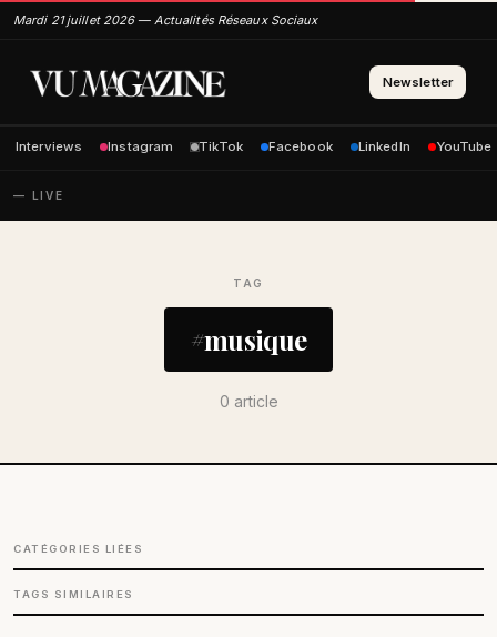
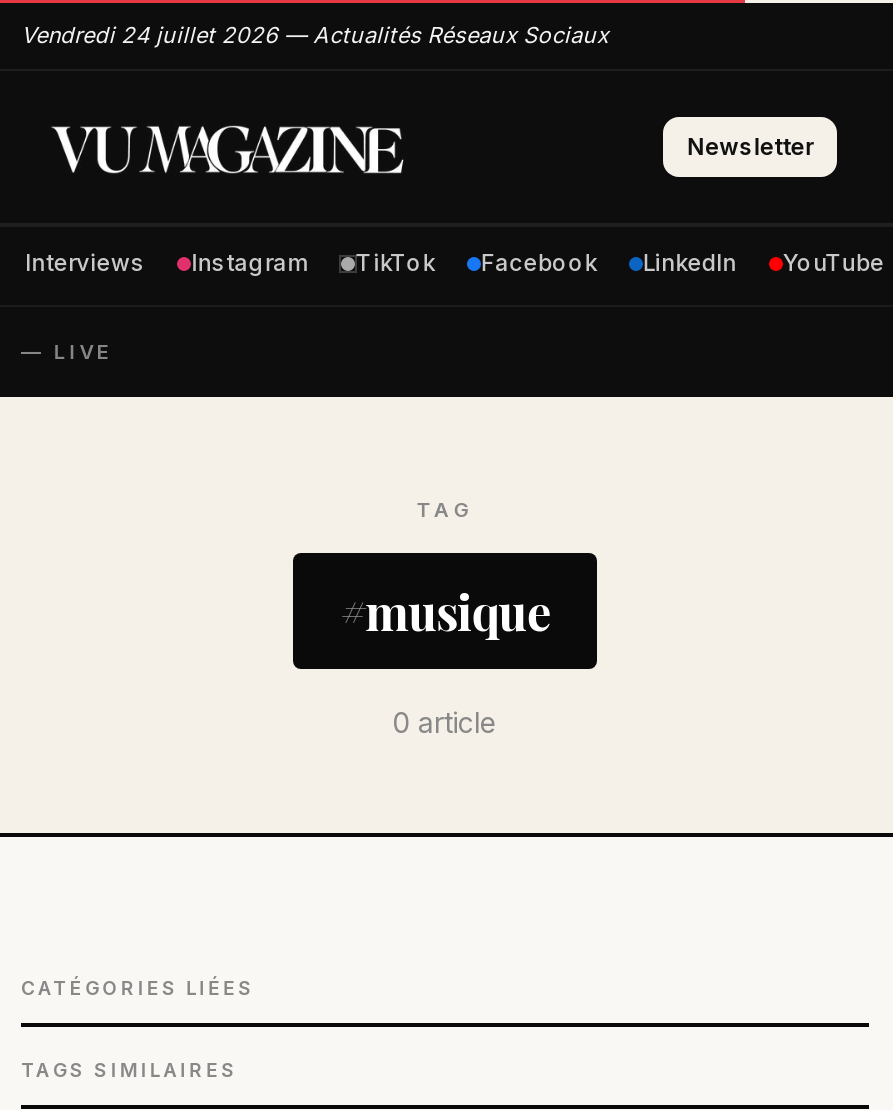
- Mardi 21 juillet 2026 — Actualités Réseaux Sociaux
+ Vendredi 24 juillet 2026 — Actualités Réseaux Sociaux
